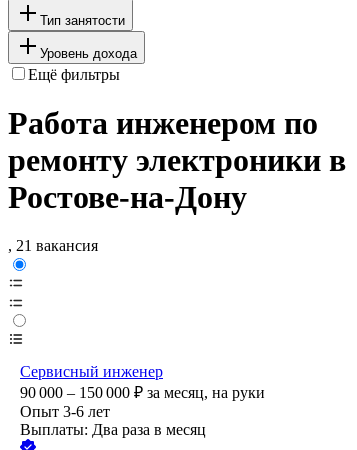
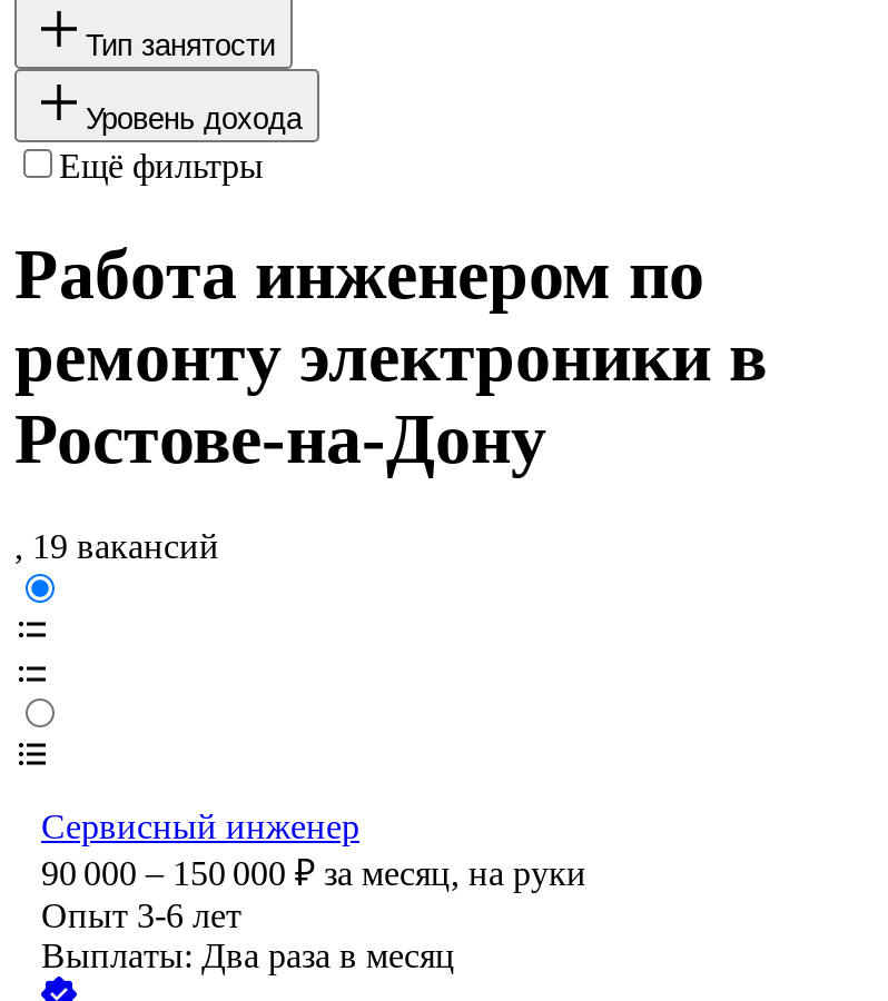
- , 21 вакансия
+ , 19 вакансий
